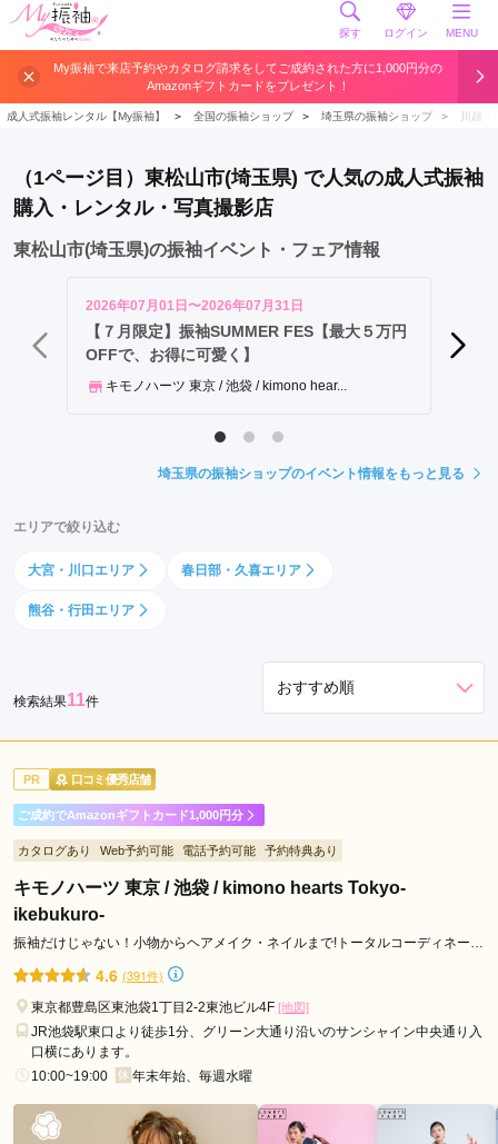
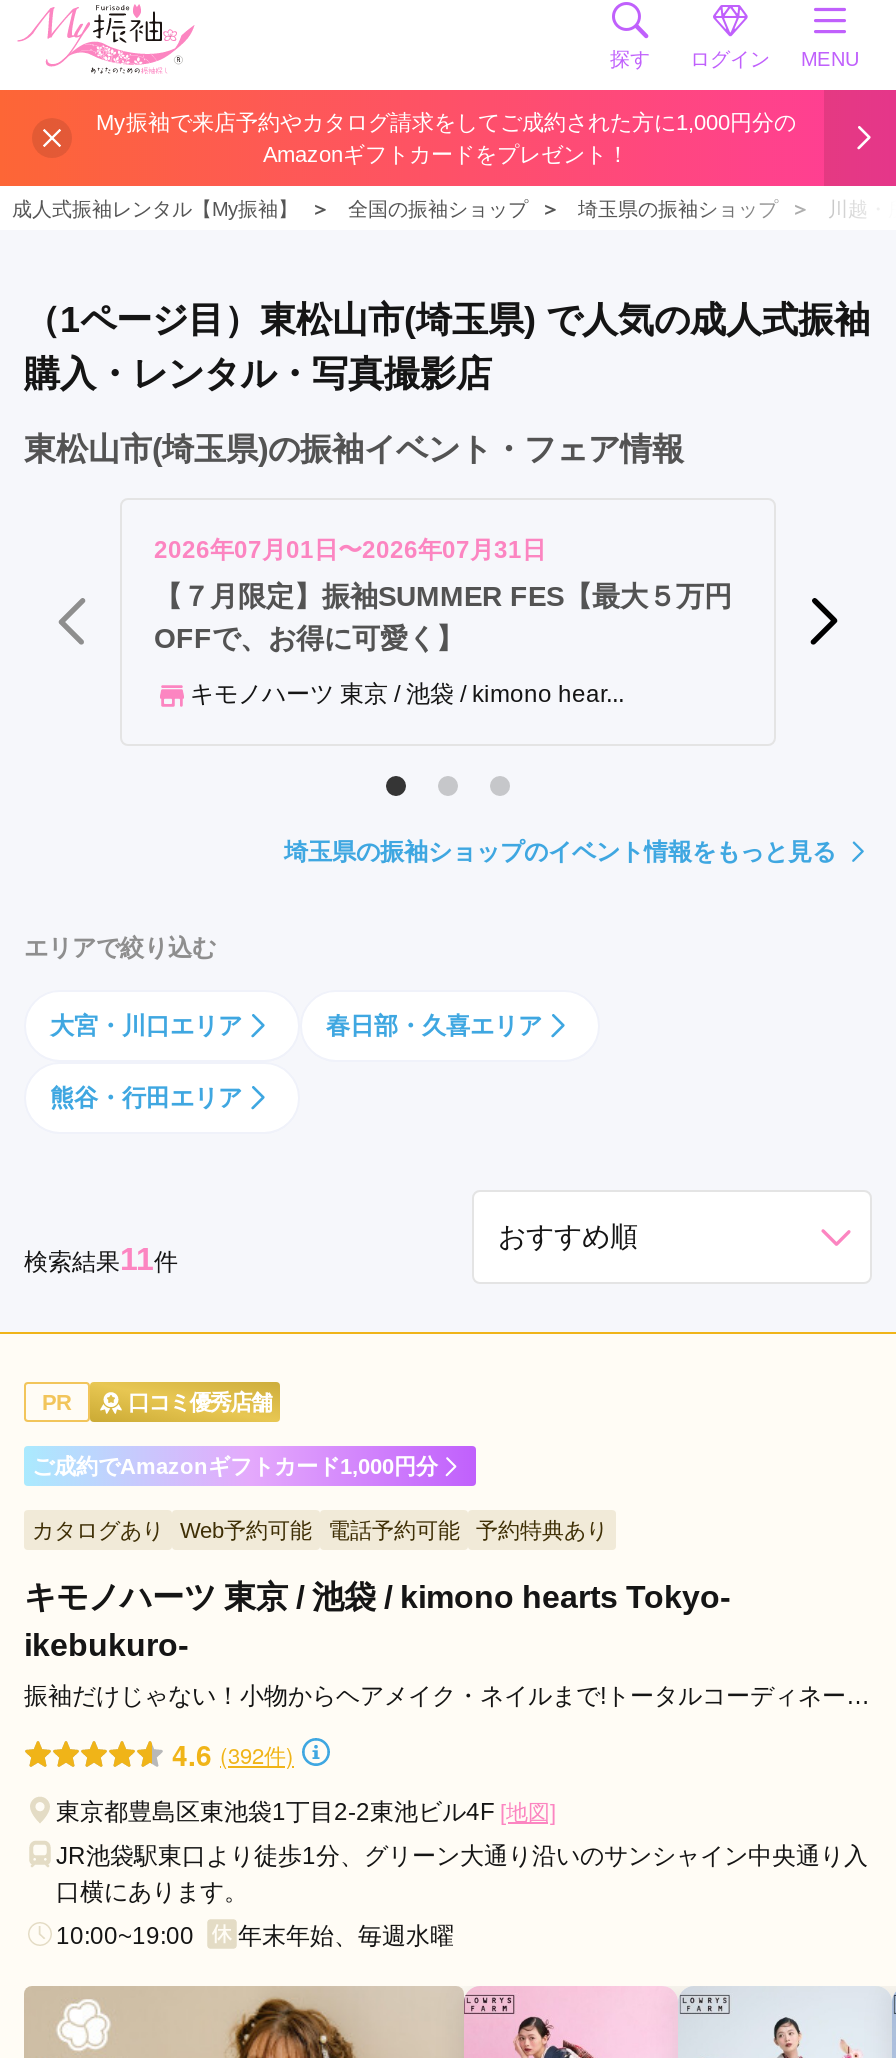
- 4.6 (391件)
+ 4.6 (392件)
